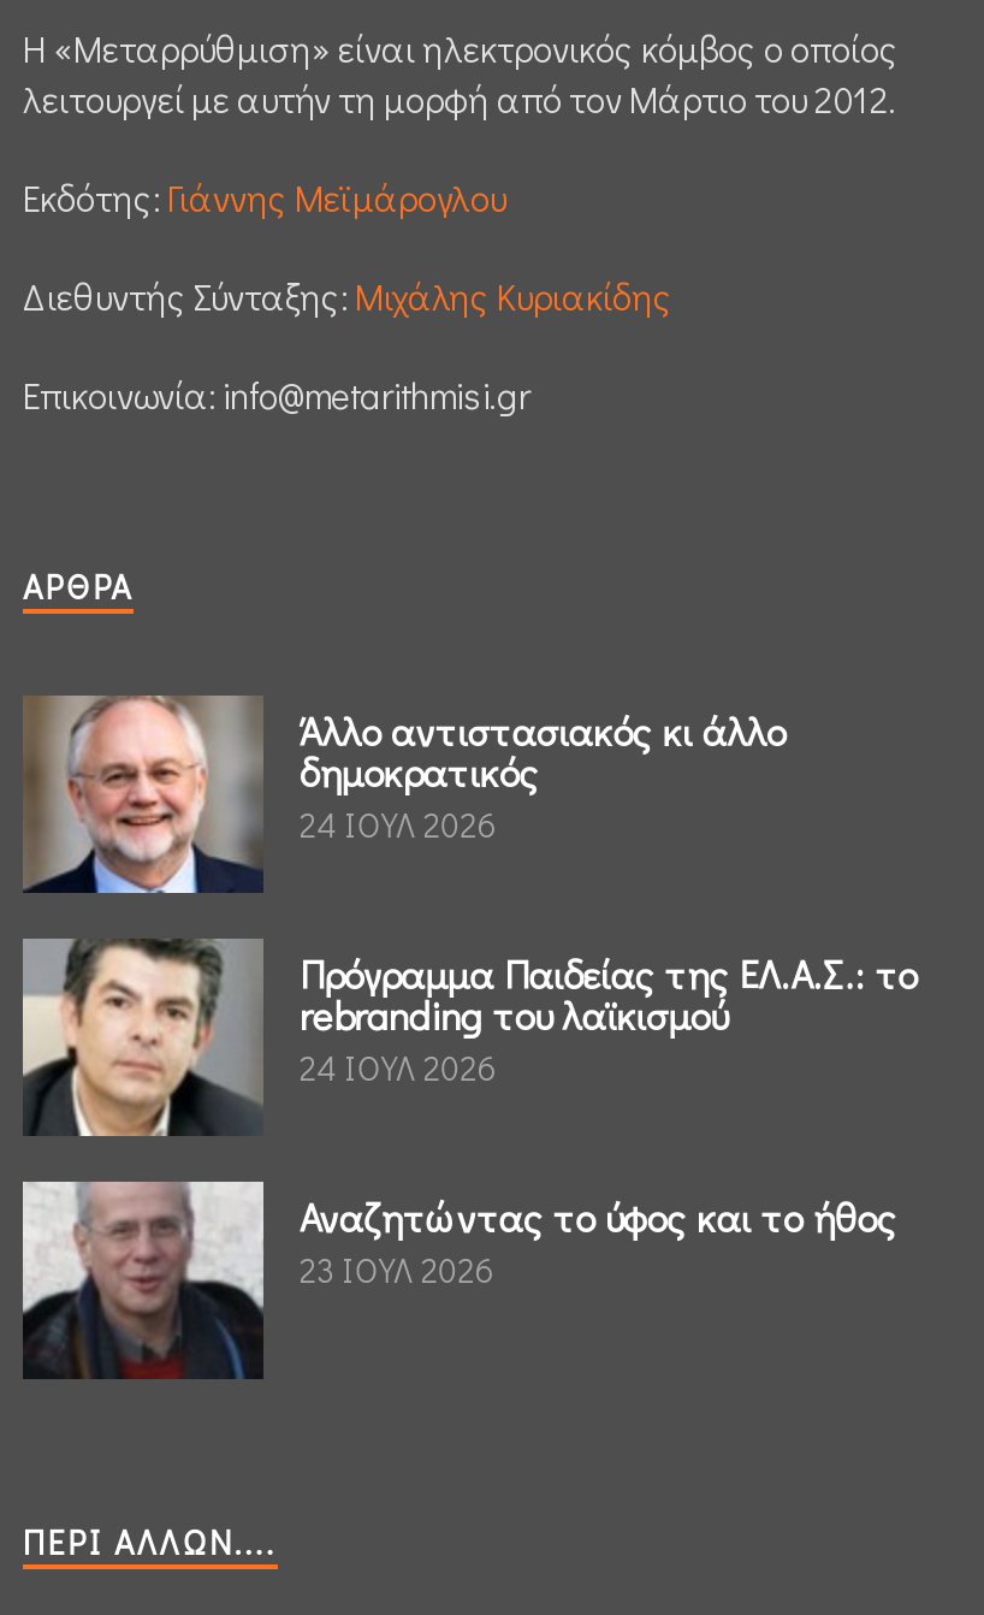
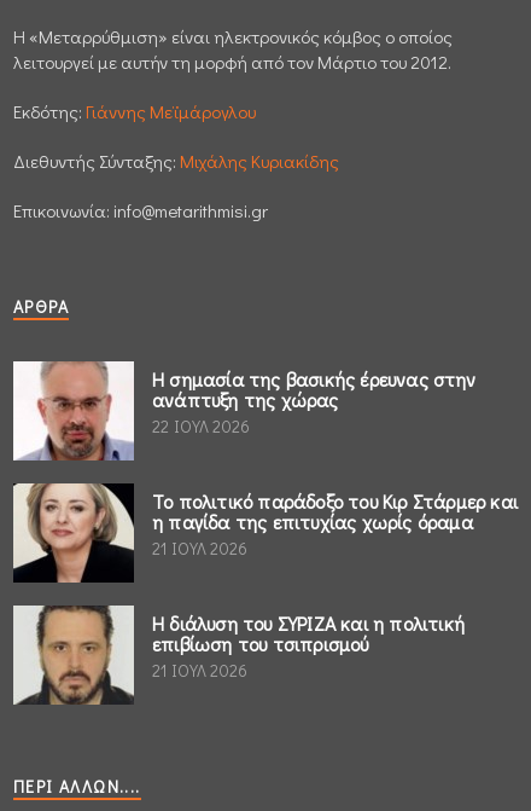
- [image]
- Άλλο αντιστασιακός κι άλλο
- δημοκρατικός
- 24 ΙΟΥΛ 2026
+ [image]
+ Η σημασία της βασικής έρευνας στην
+ ανάπτυξη της χώρας
+ 22 ΙΟΥΛ 2026

- [image]
- Πρόγραμμα Παιδείας της ΕΛ.Α.Σ.: το
- rebranding του λαϊκισμού
- 24 ΙΟΥΛ 2026
+ [image]
+ Το πολιτικό παράδοξο του Κιρ Στάρμερ και
+ η παγίδα της επιτυχίας χωρίς όραμα
+ 21 ΙΟΥΛ 2026

- [image]
- Αναζητώντας το ύφος και το ήθος
- 23 ΙΟΥΛ 2026
+ [image]
+ Η διάλυση του ΣΥΡΙΖΑ και η πολιτική
+ επιβίωση του τσιπρισμού
+ 21 ΙΟΥΛ 2026
